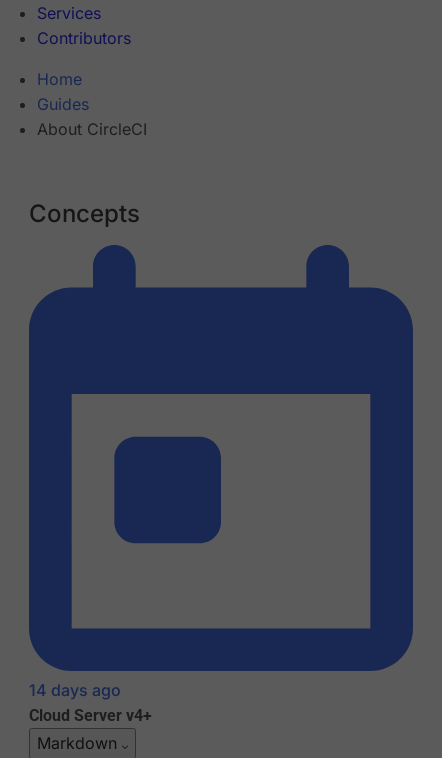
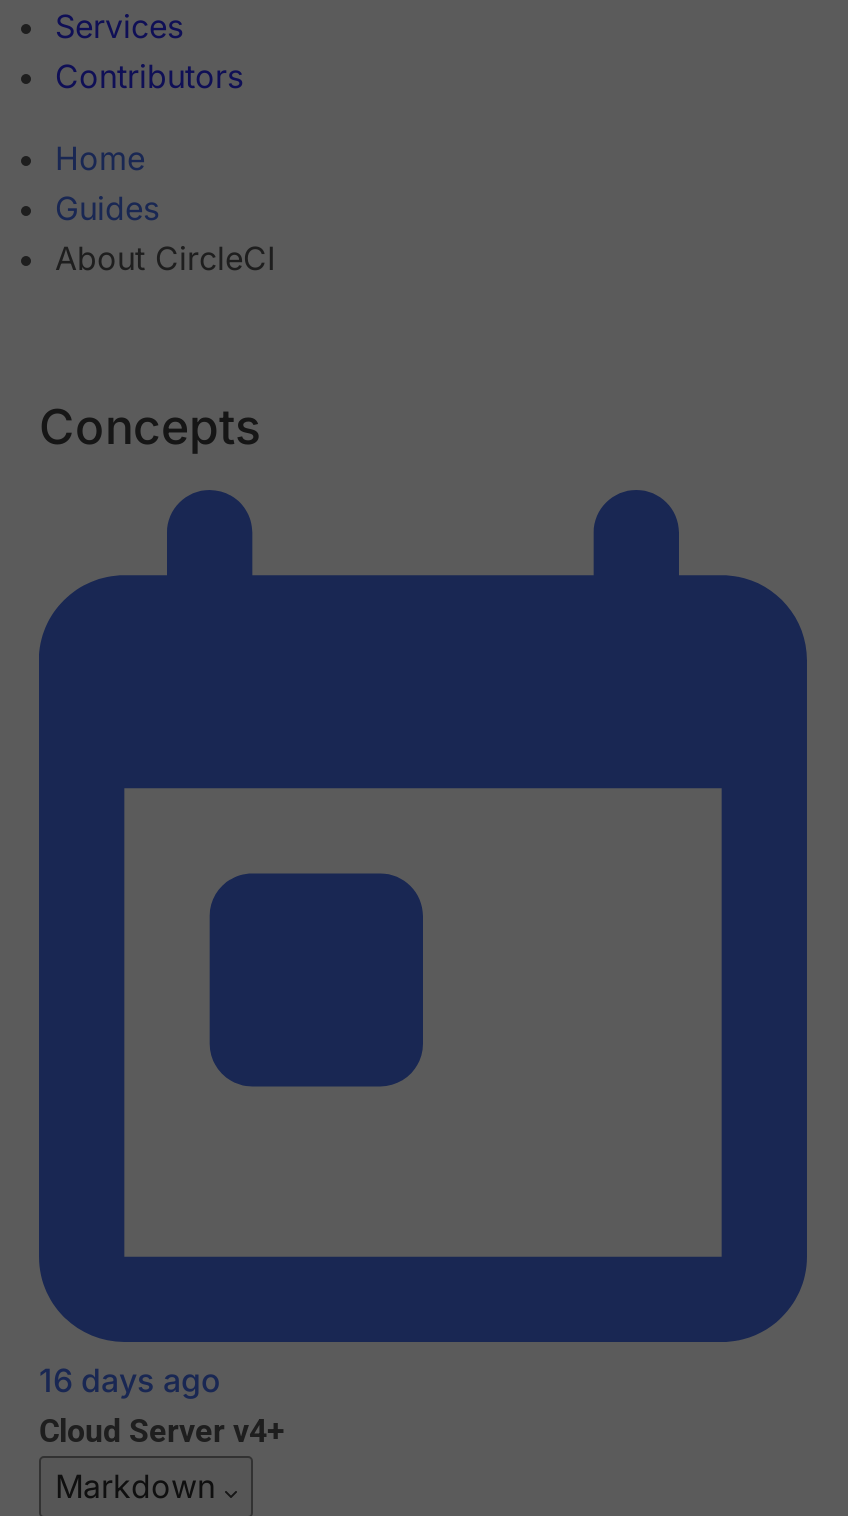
- 14 days ago
+ 16 days ago
